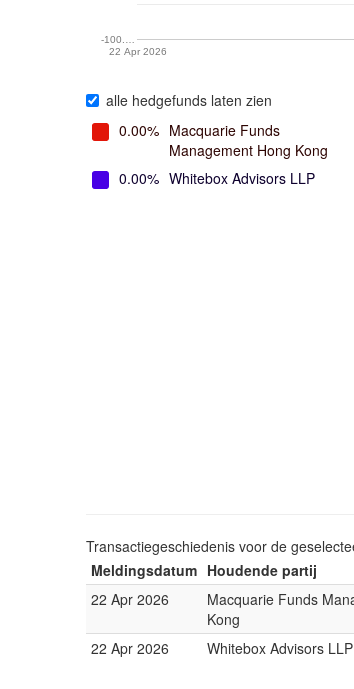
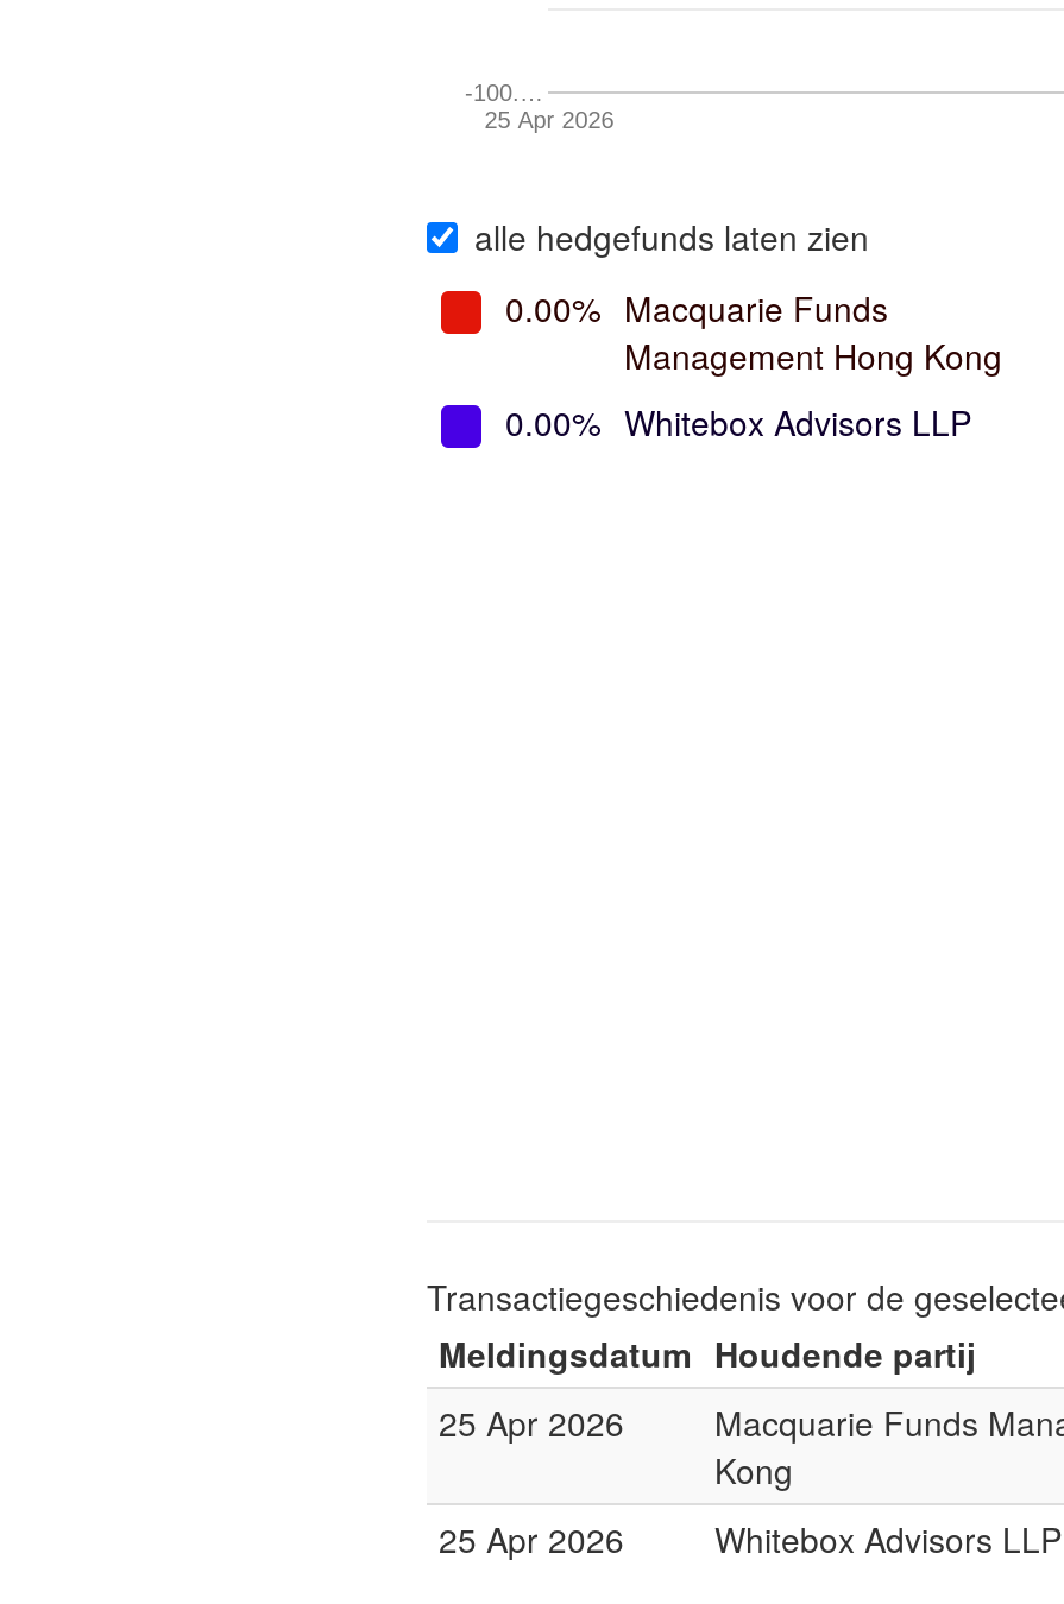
- 22 Apr 2026
+ 25 Apr 2026

- 22 Apr 2026
+ 25 Apr 2026

- 22 Apr 2026 Whitebox Advisors LLP
+ 25 Apr 2026 Whitebox Advisors LLP
